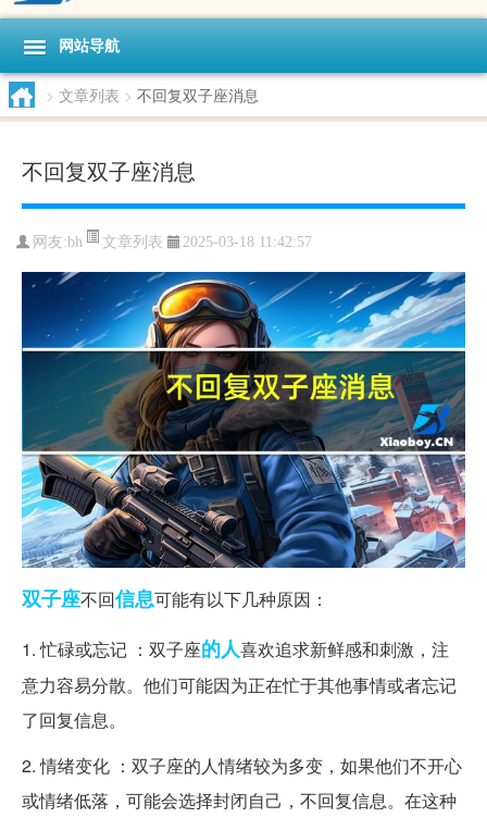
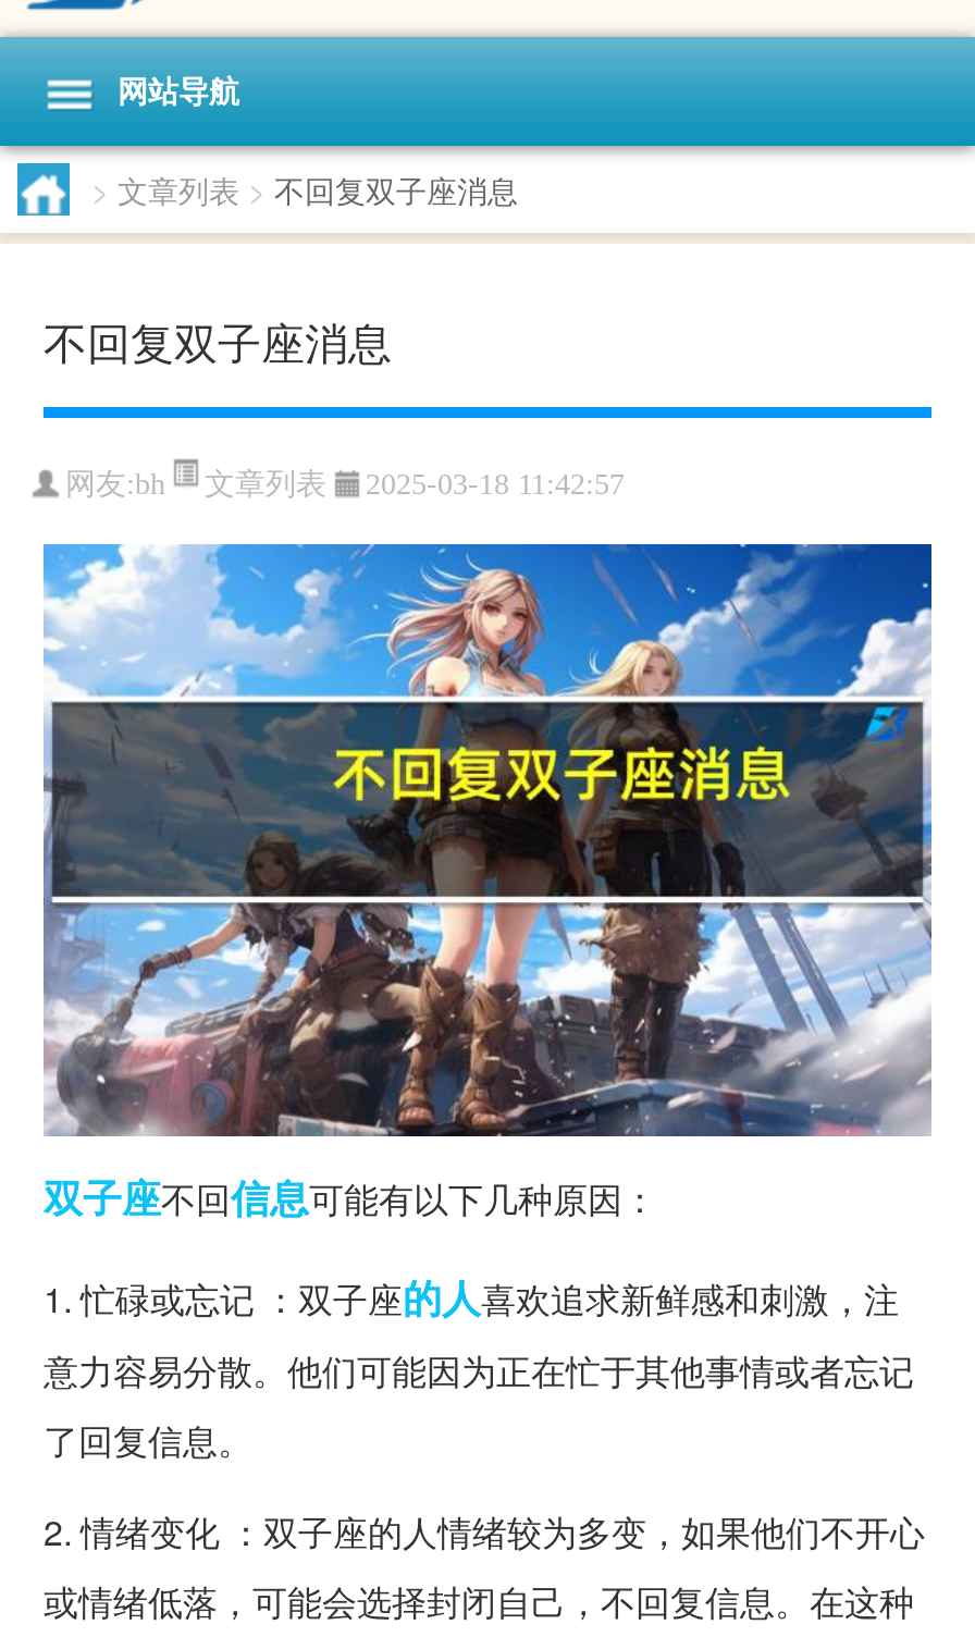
- [image]
+ [image]
